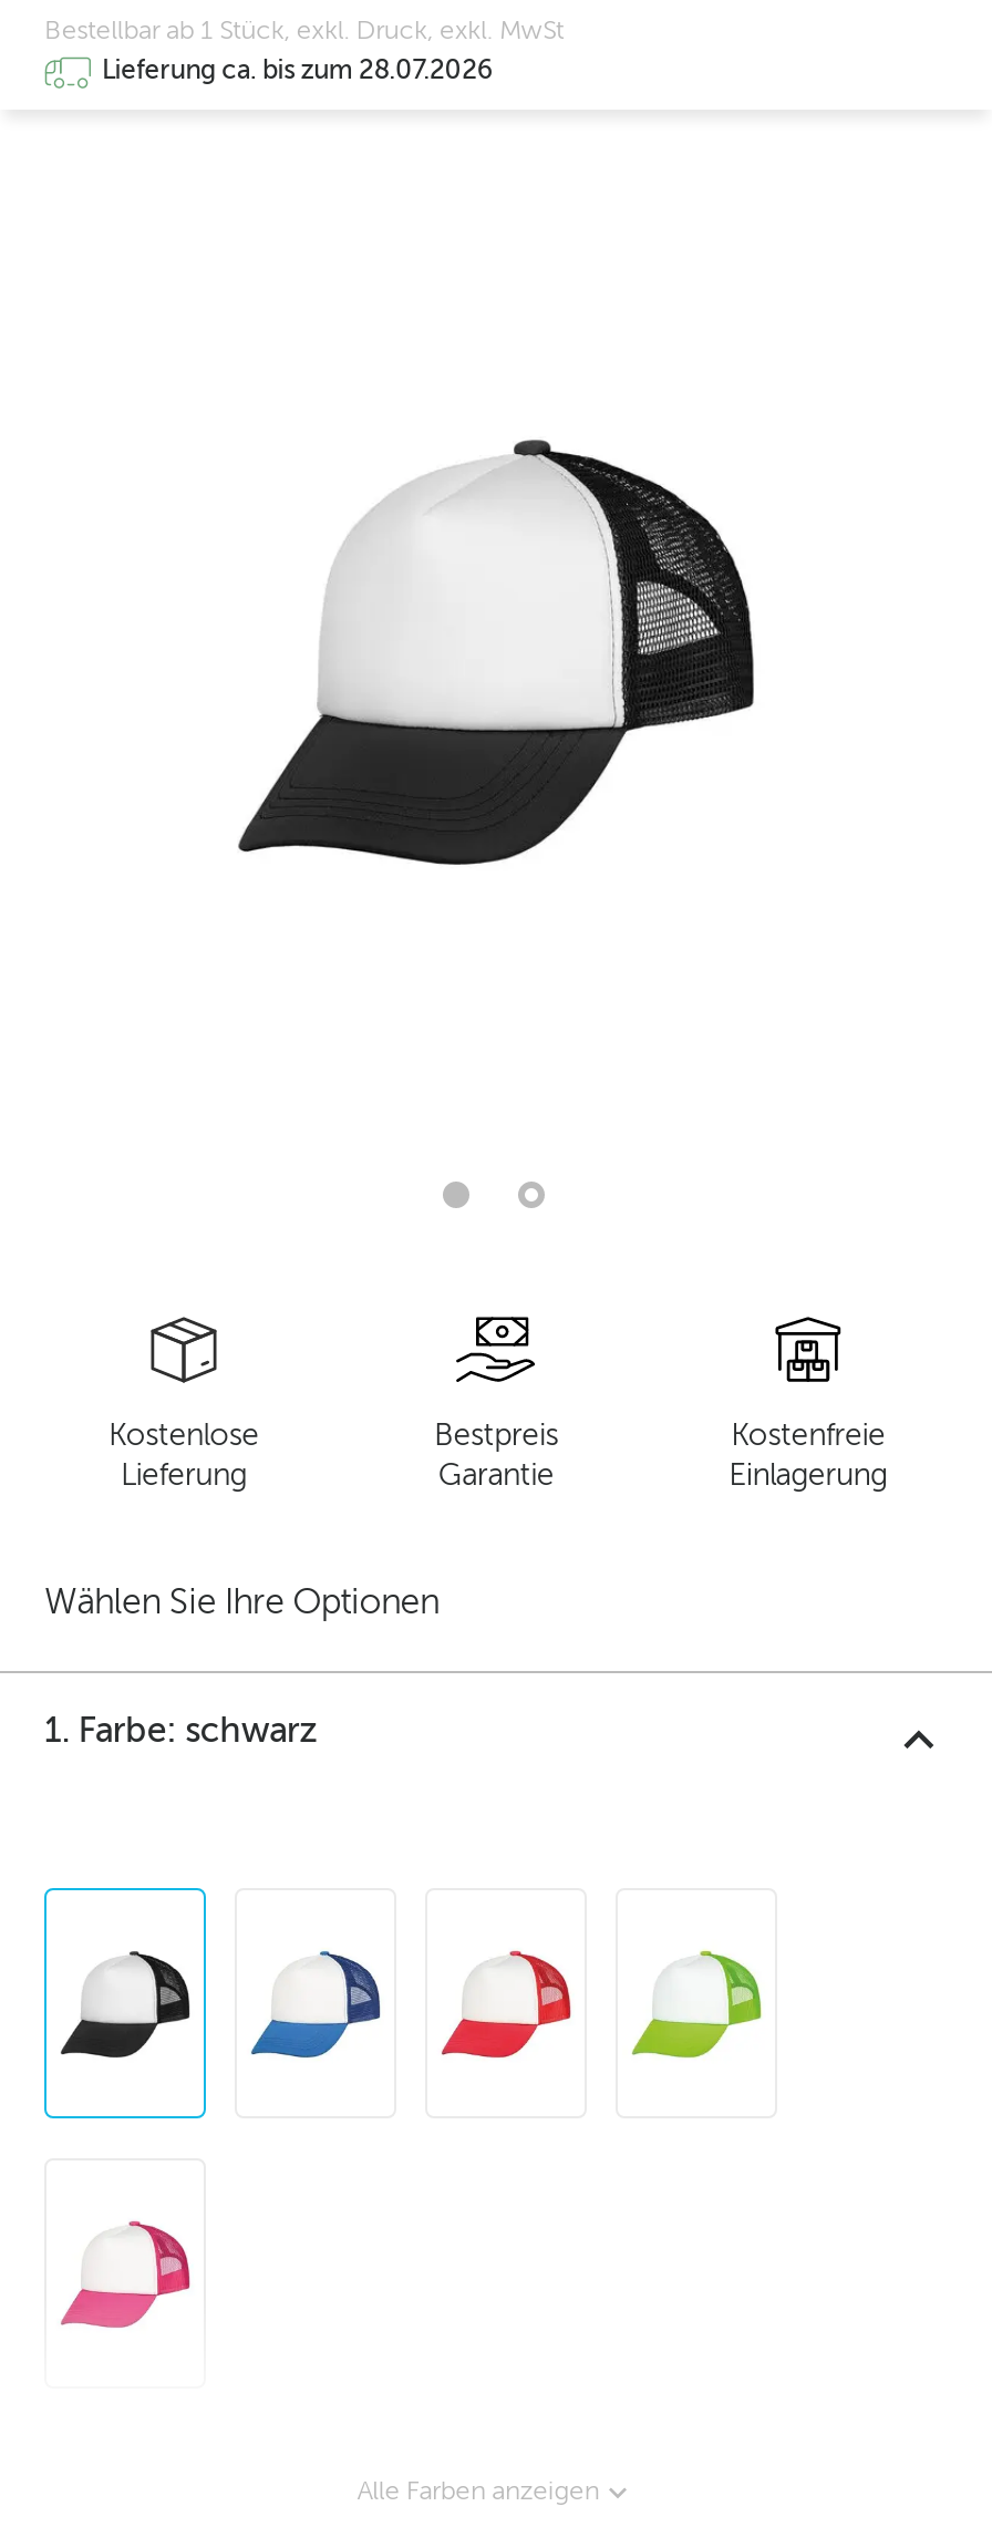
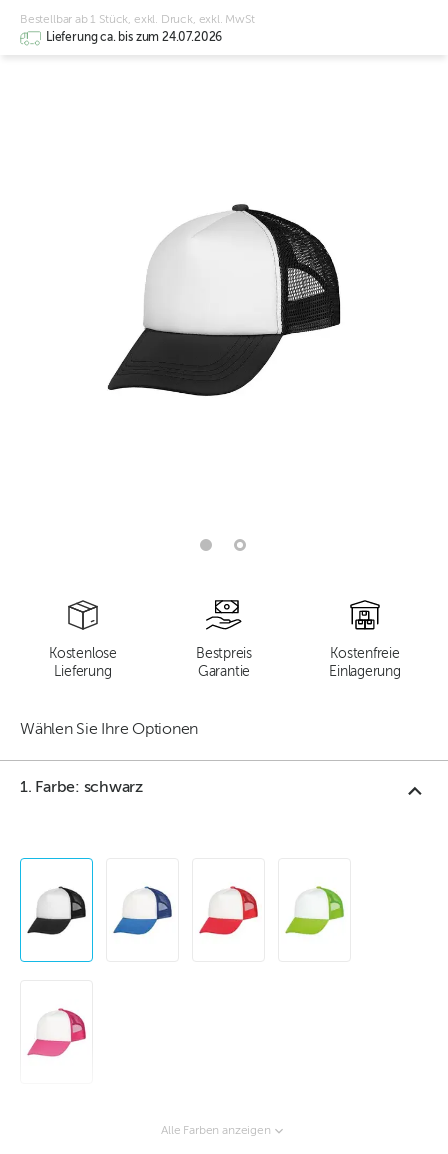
- Lieferung ca. bis zum 28.07.2026
+ Lieferung ca. bis zum 24.07.2026
